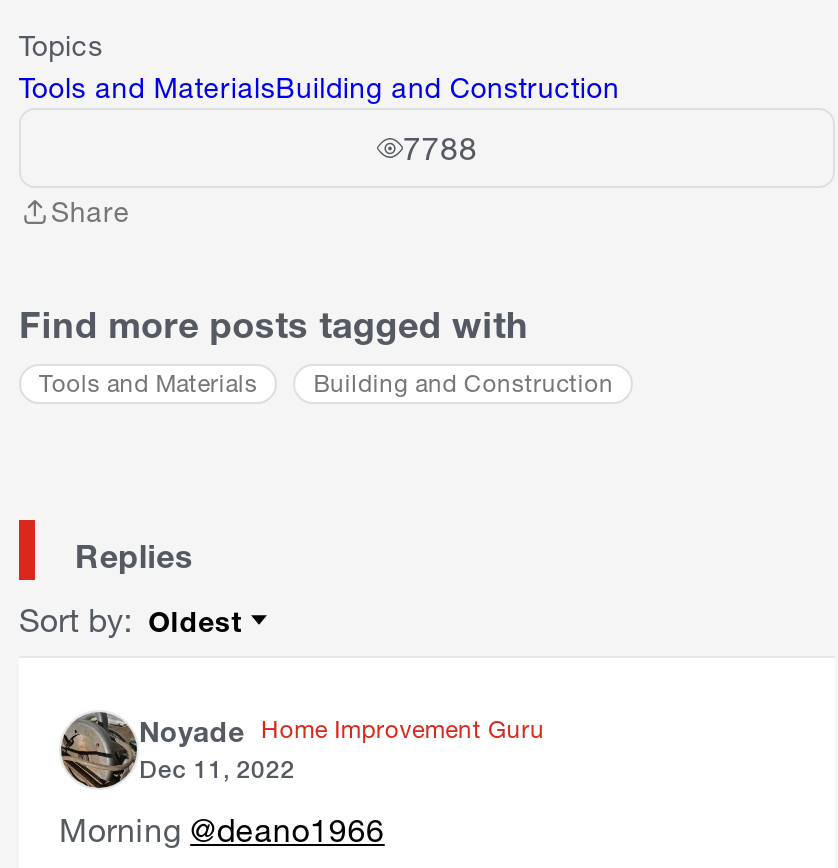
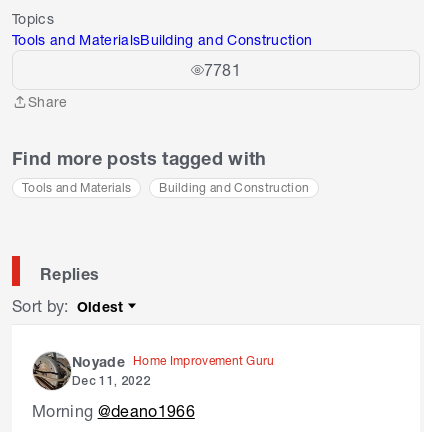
- 7788
+ 7781
